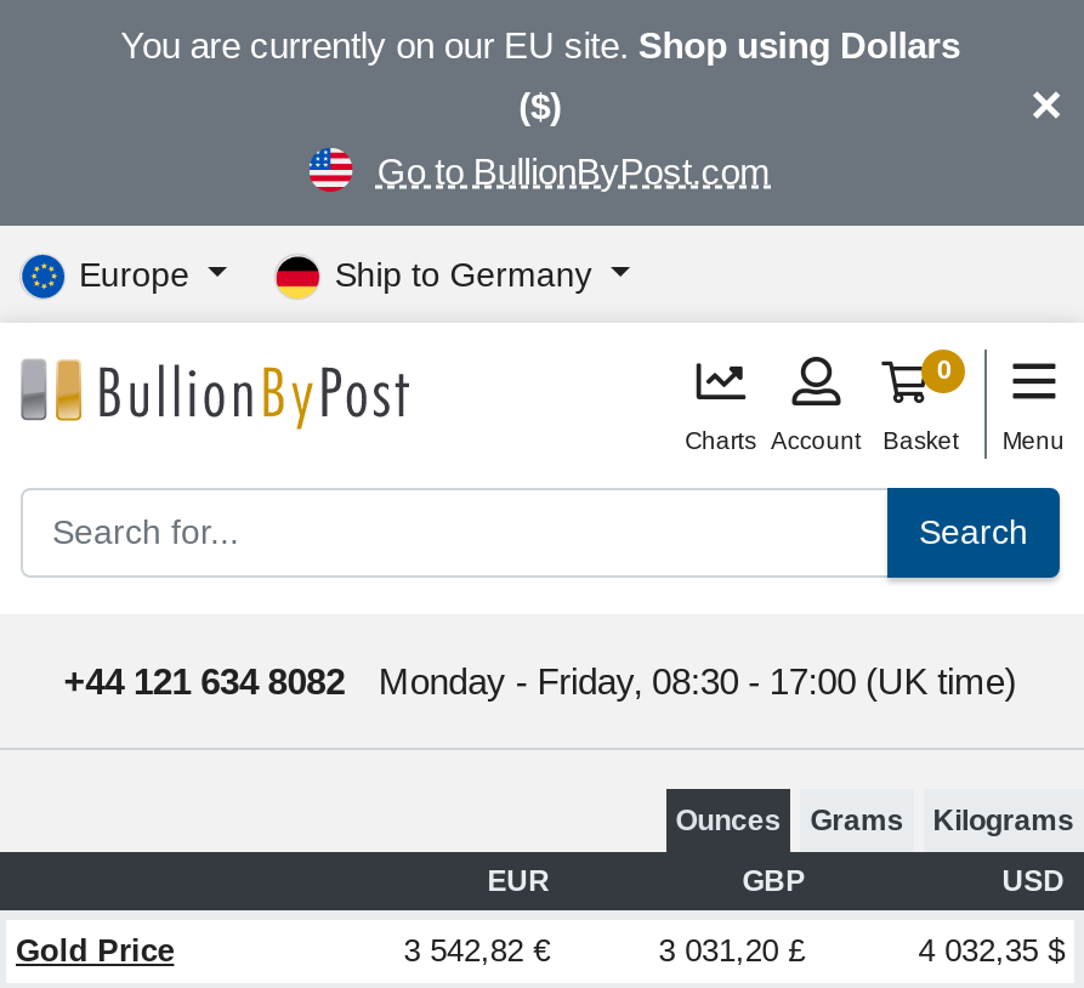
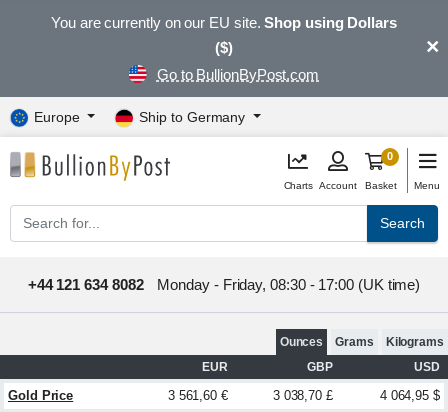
- 3 542,82 €
+ 3 561,60 €

- 3 031,20 £
+ 3 038,70 £

- 4 032,35 $
+ 4 064,95 $
